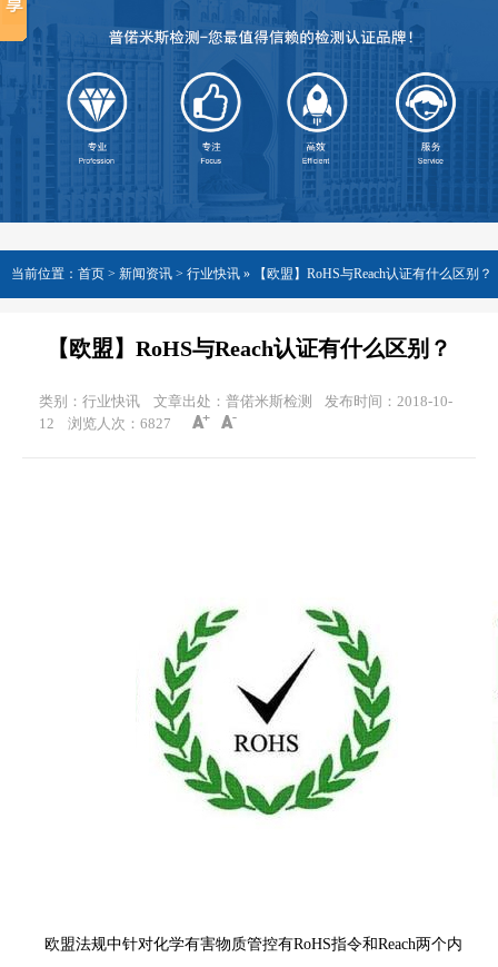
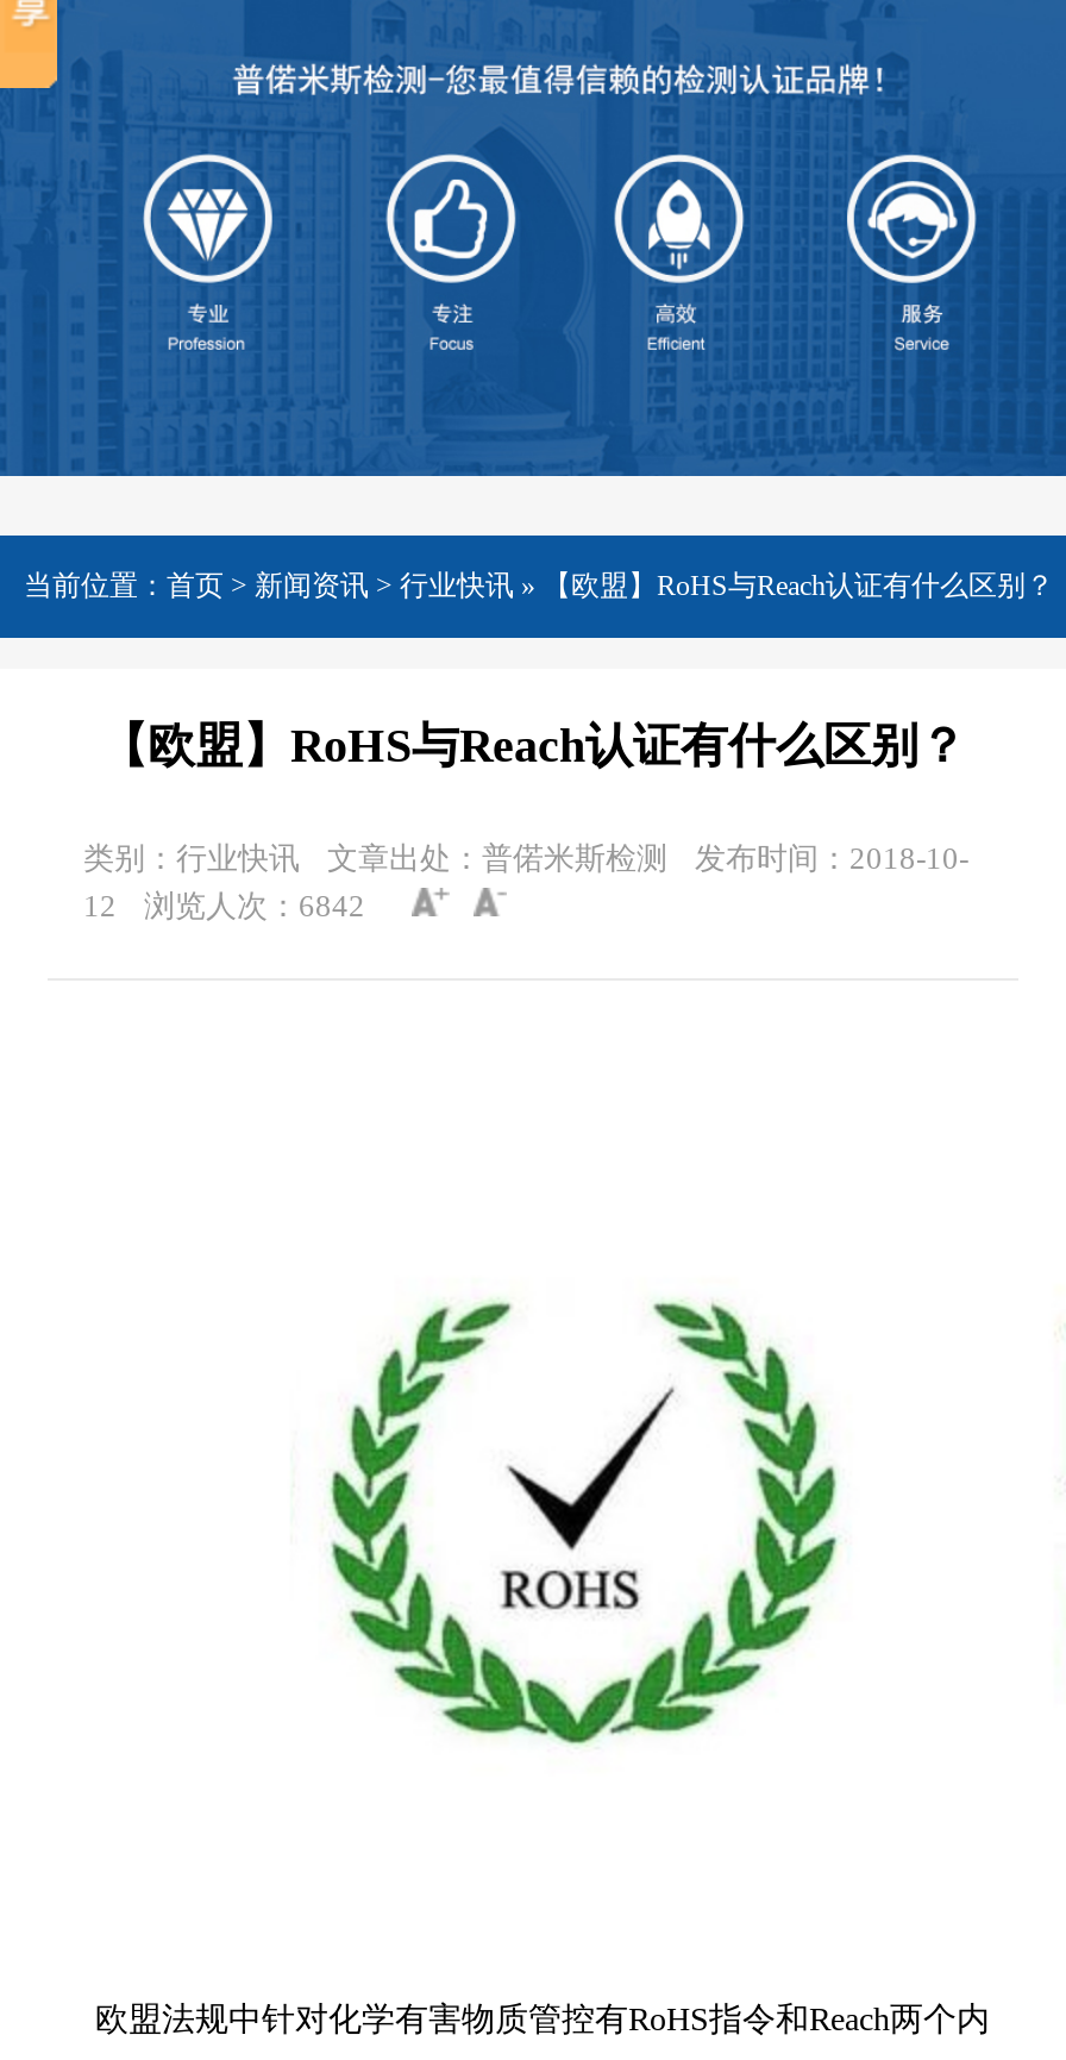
- 12 浏览人次：6827
+ 12 浏览人次：6842
